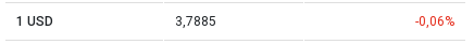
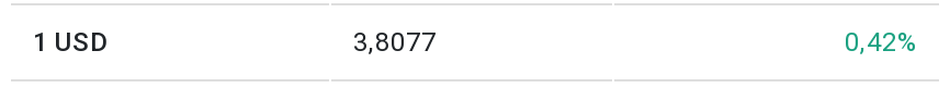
- 3,7885
+ 3,8077

- -0,06%
+ 0,42%
